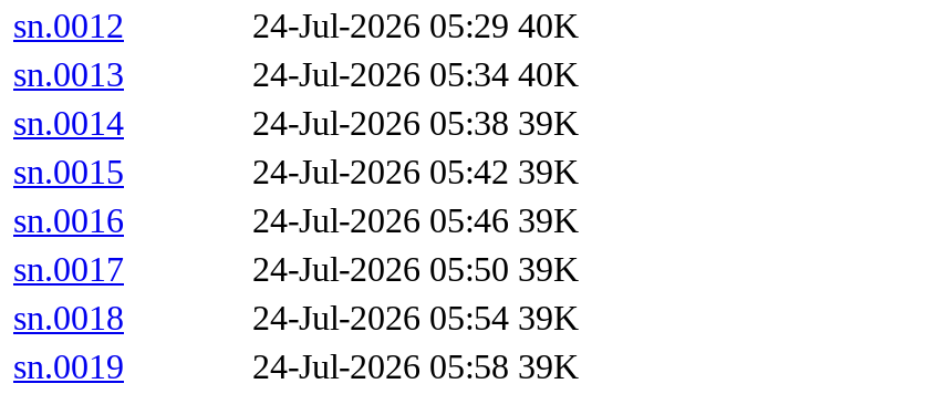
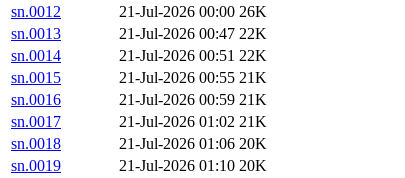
- 24-Jul-2026 05:29 40K
+ 21-Jul-2026 00:00 26K

- 24-Jul-2026 05:34 40K
+ 21-Jul-2026 00:47 22K

- 24-Jul-2026 05:38 39K
+ 21-Jul-2026 00:51 22K

- 24-Jul-2026 05:42 39K
+ 21-Jul-2026 00:55 21K

- 24-Jul-2026 05:46 39K
+ 21-Jul-2026 00:59 21K

- 24-Jul-2026 05:50 39K
+ 21-Jul-2026 01:02 21K

- 24-Jul-2026 05:54 39K
+ 21-Jul-2026 01:06 20K

- 24-Jul-2026 05:58 39K
+ 21-Jul-2026 01:10 20K
